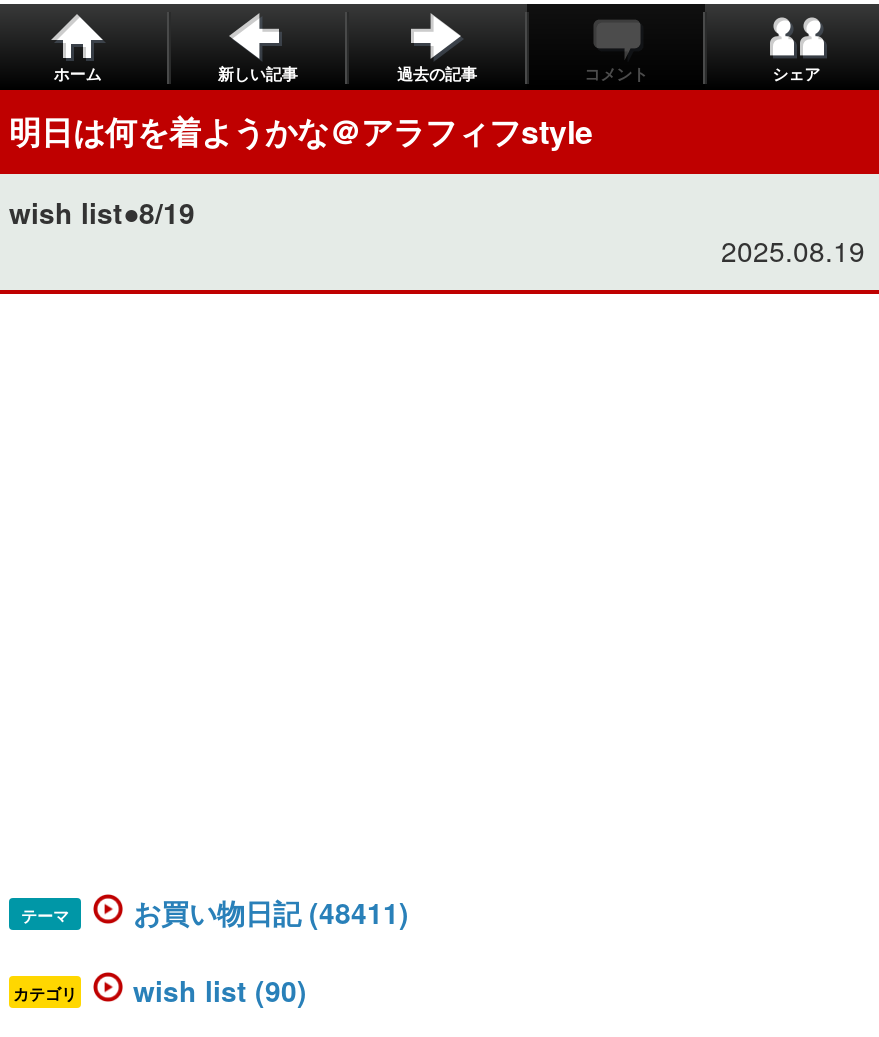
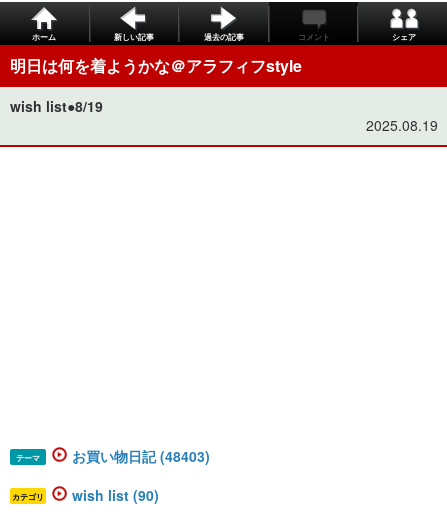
- お買い物日記 (48411)
+ お買い物日記 (48403)
